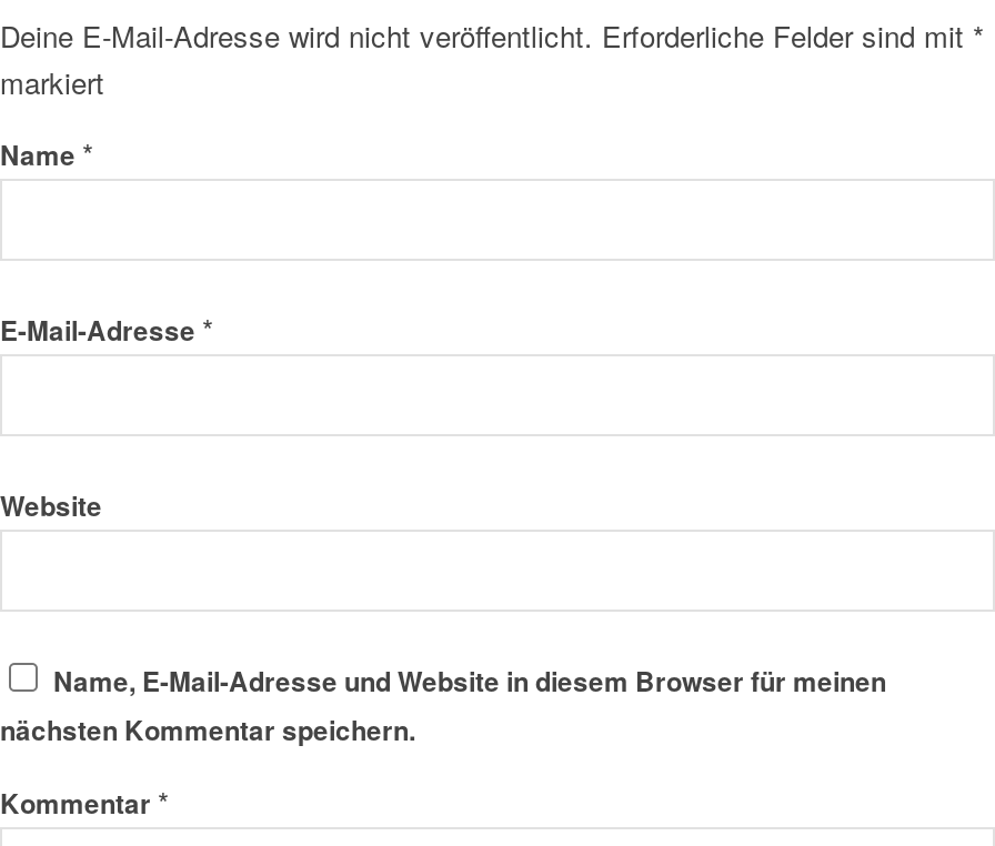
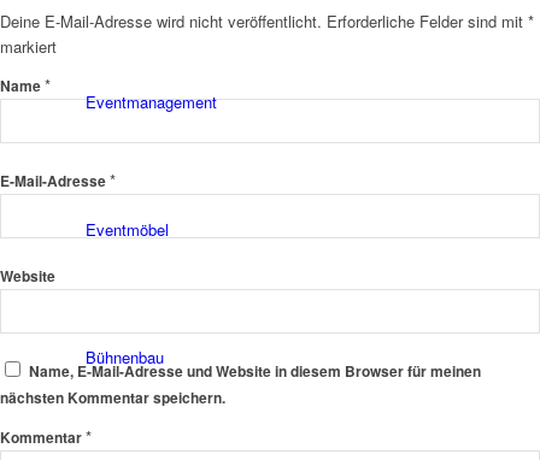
+ Eventmanagement

+ Eventmöbel

+ Bühnenbau
